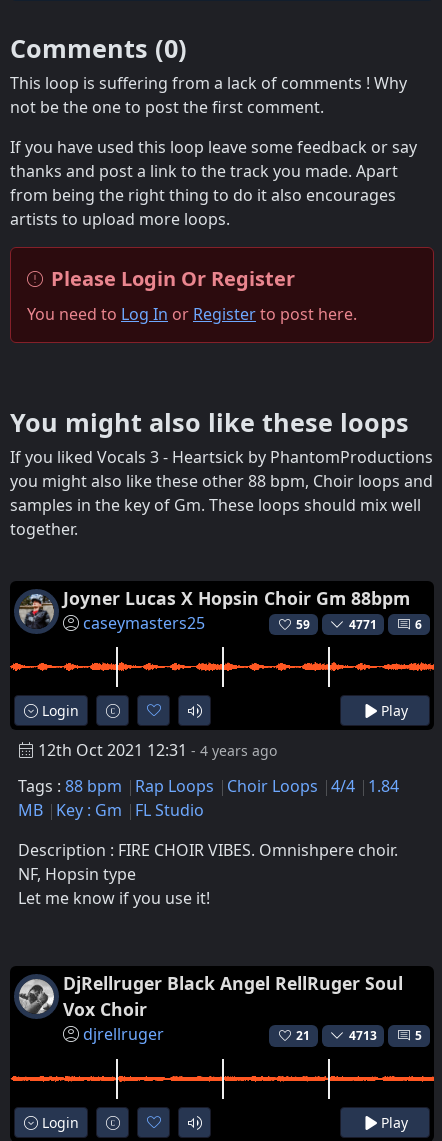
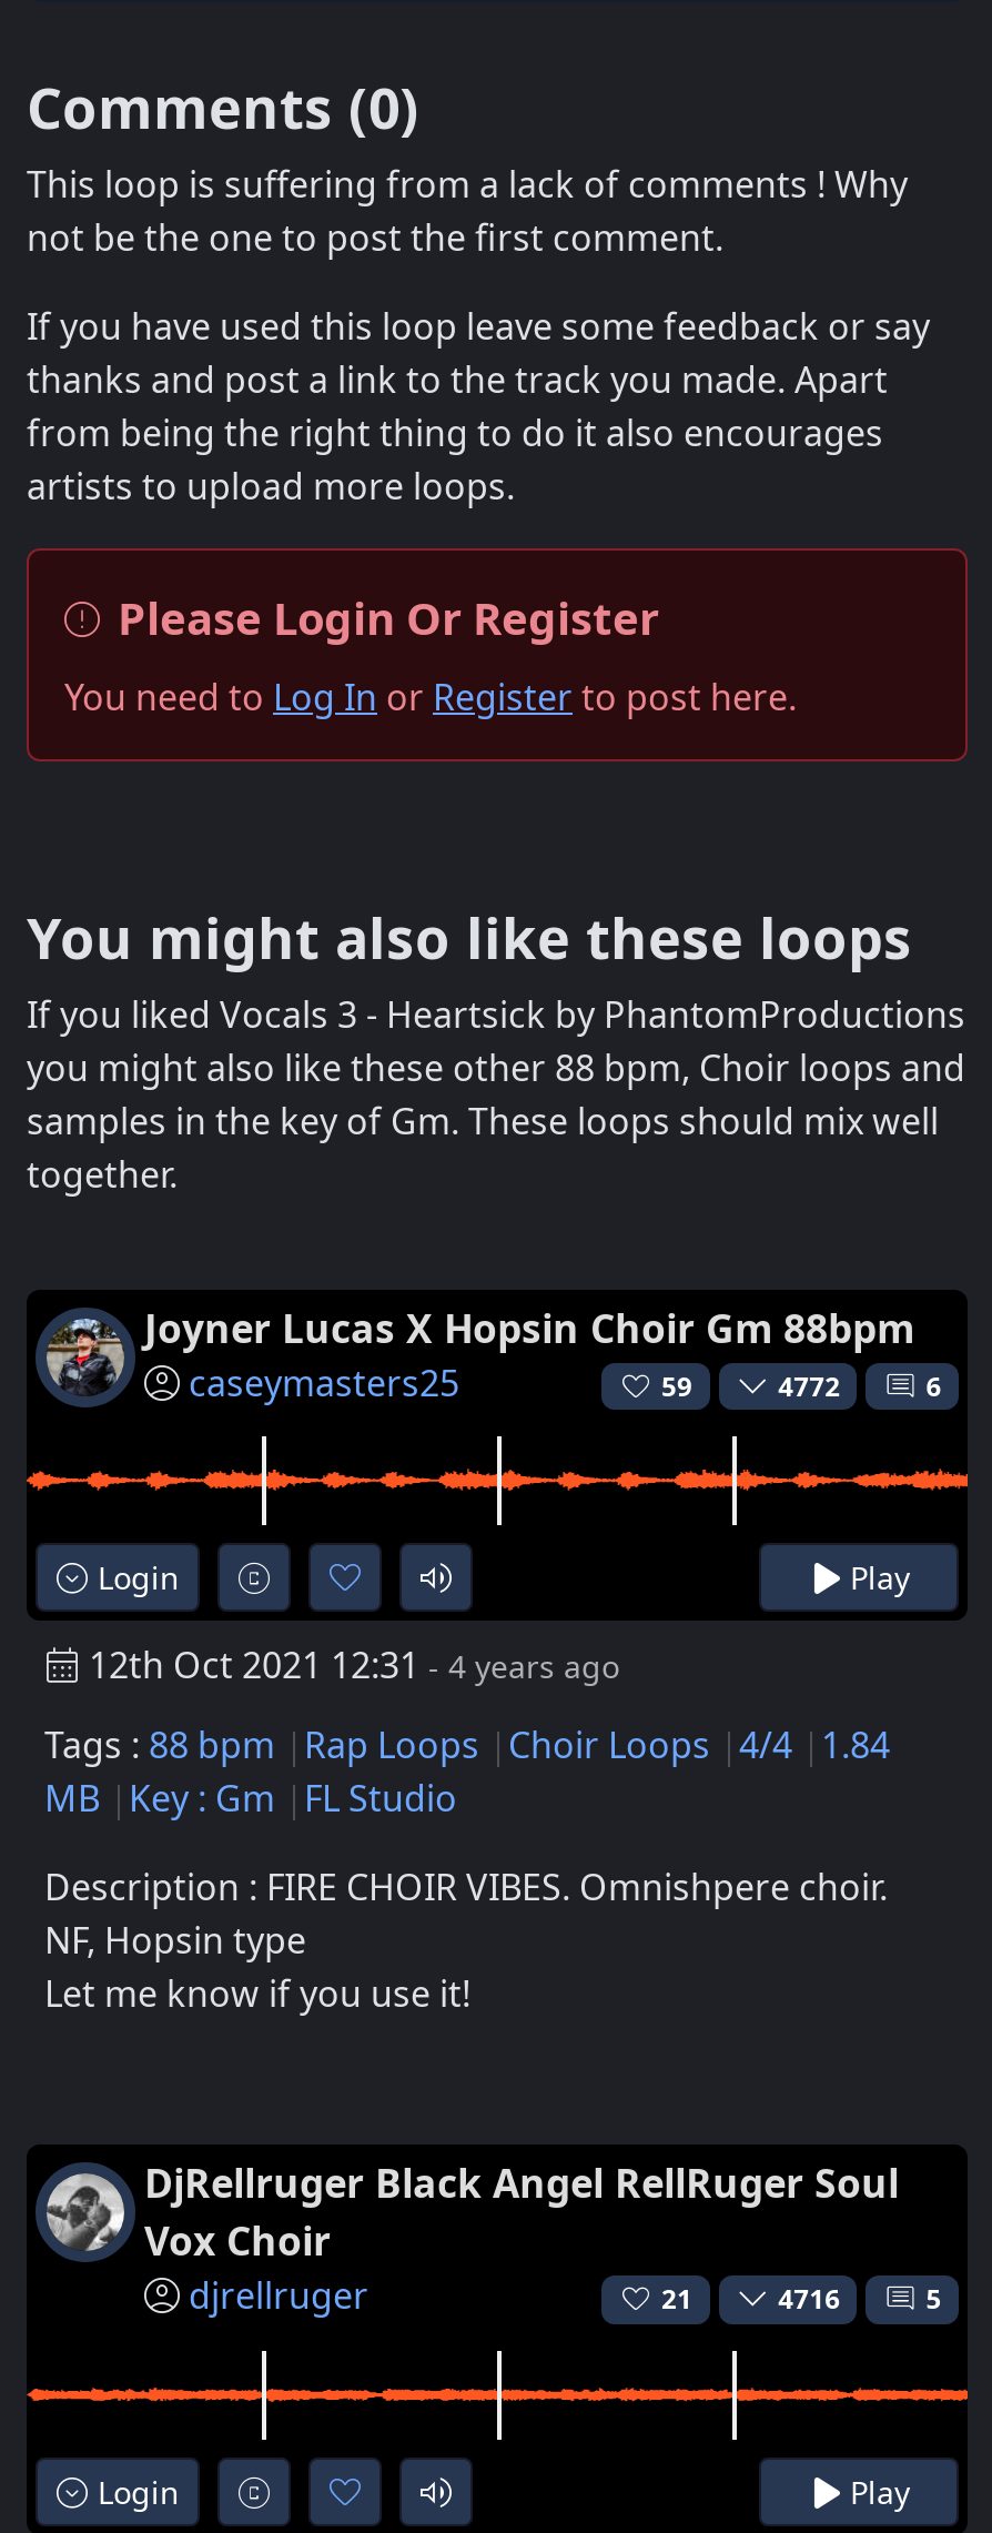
- 4771
+ 4772

- 4713
+ 4716
